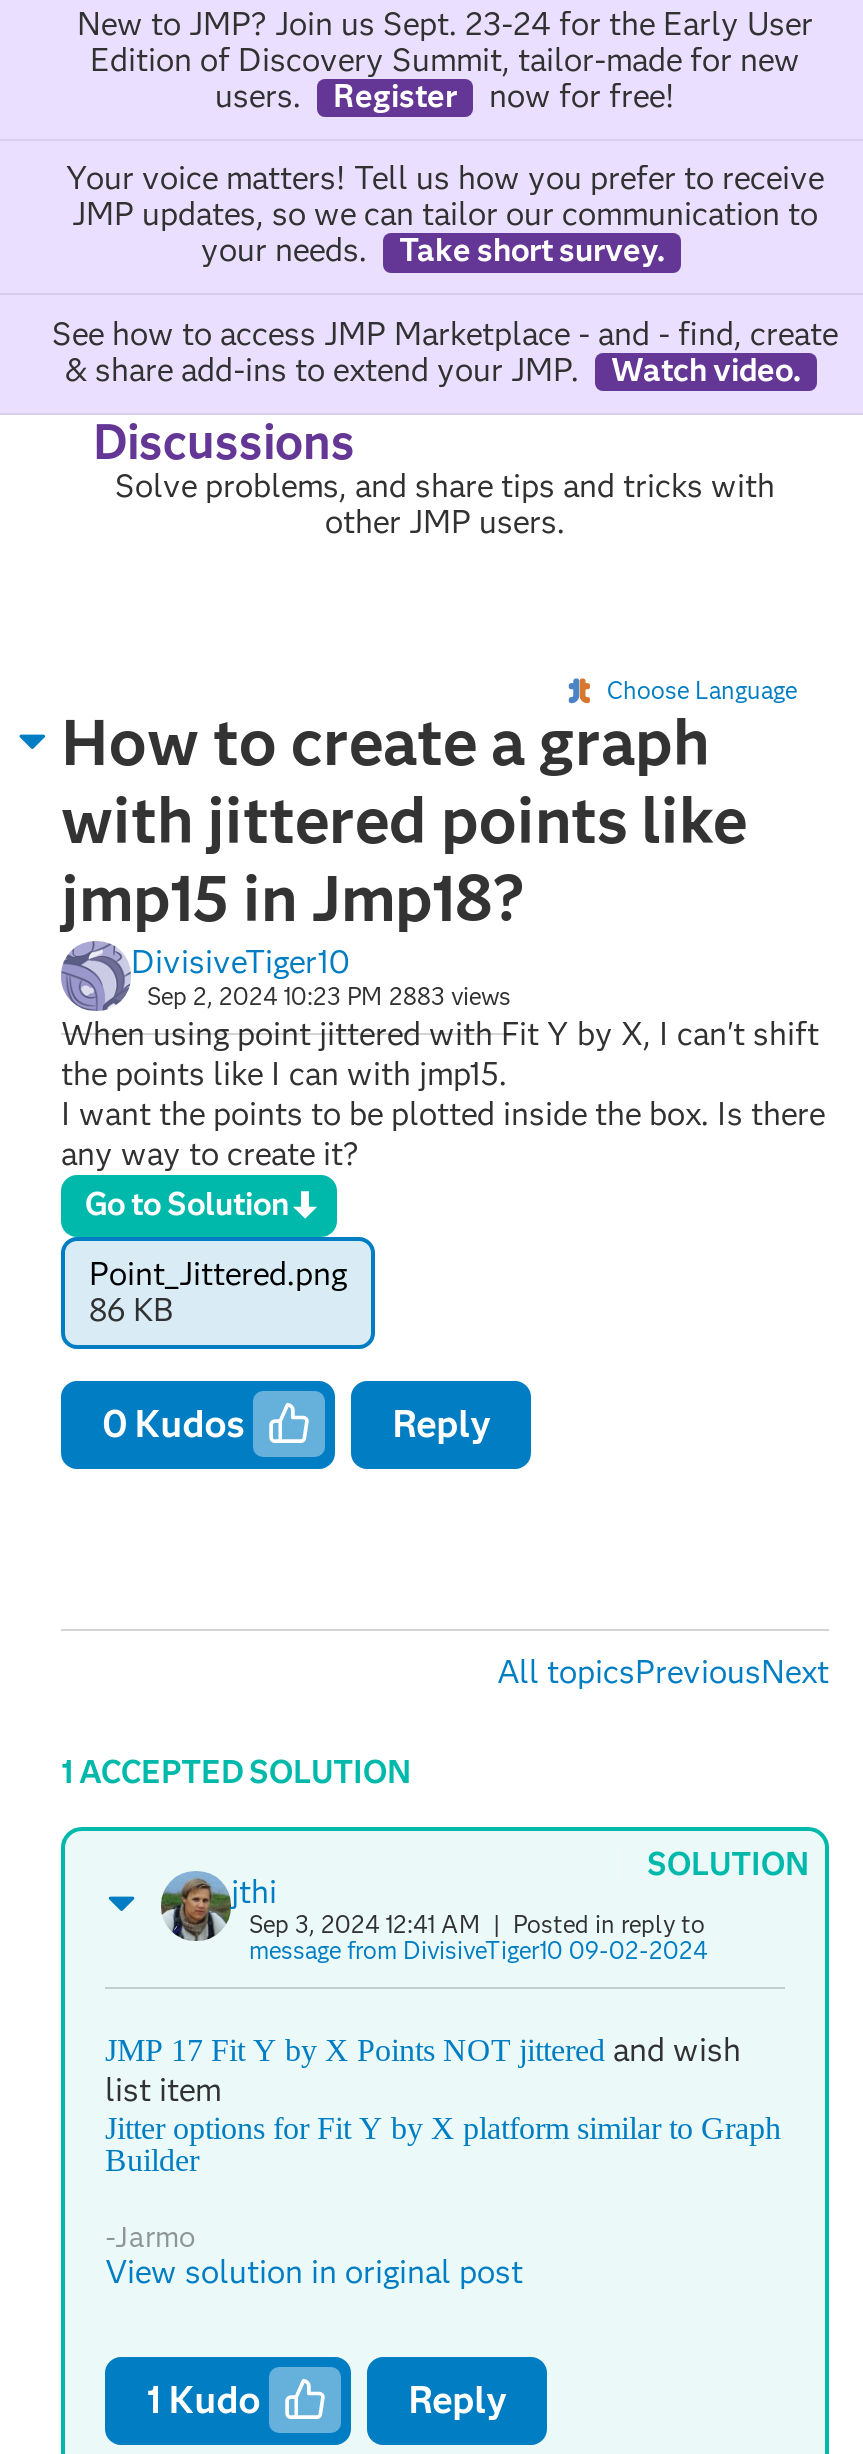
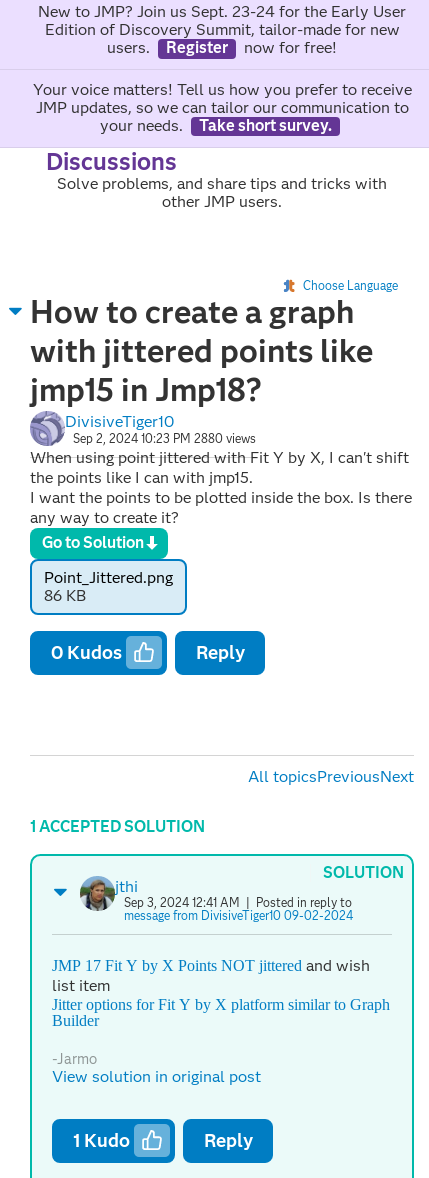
- See how to access JMP Marketplace - and - find, create
- & share add-ins to extend your JMP.
- Watch video.

- Sep 2, 2024 10:23 PM 2883 views
+ Sep 2, 2024 10:23 PM 2880 views
